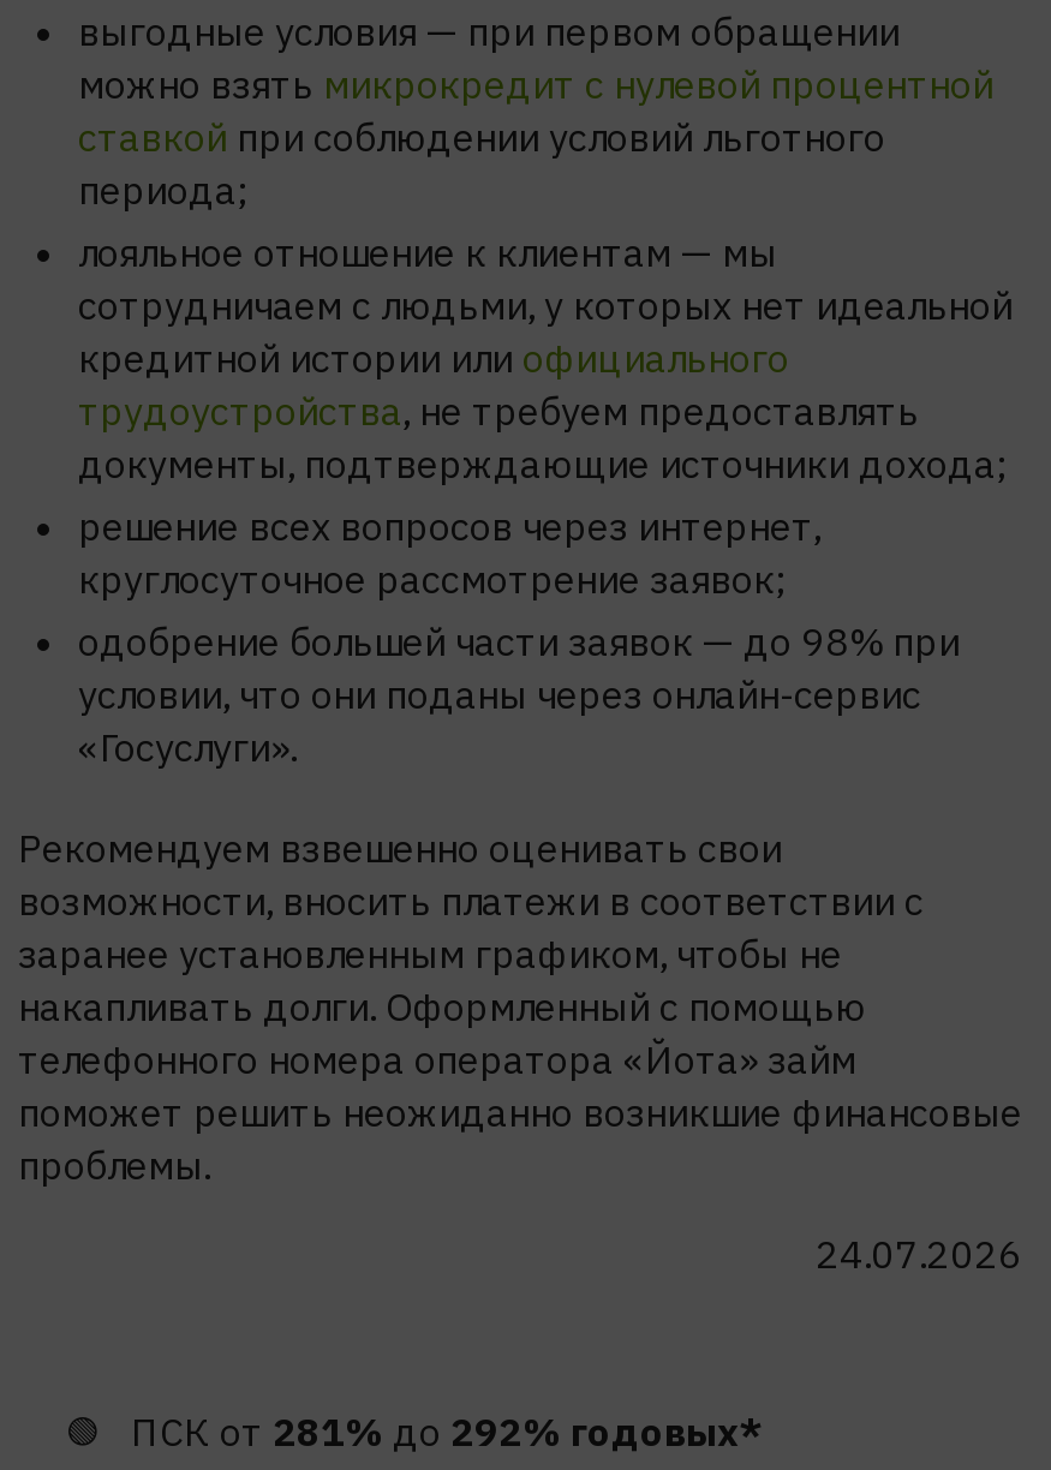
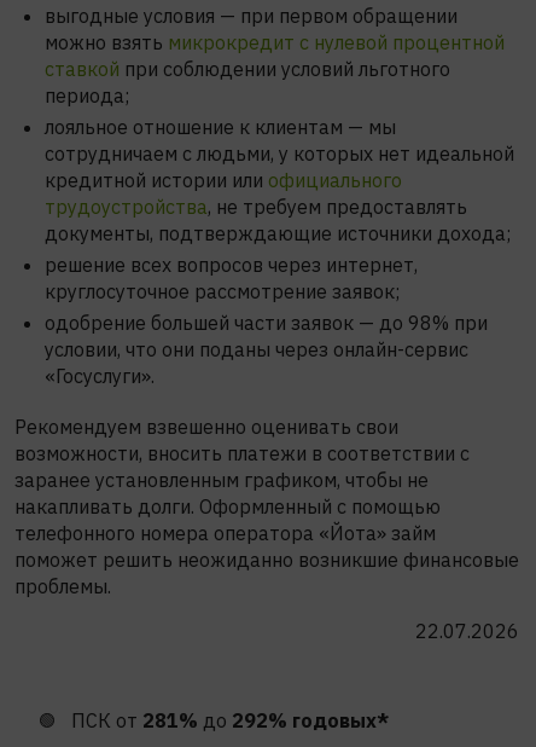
- 24.07.2026
+ 22.07.2026
